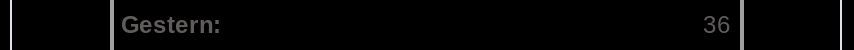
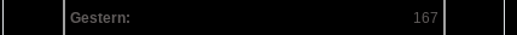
- 36
+ 167
